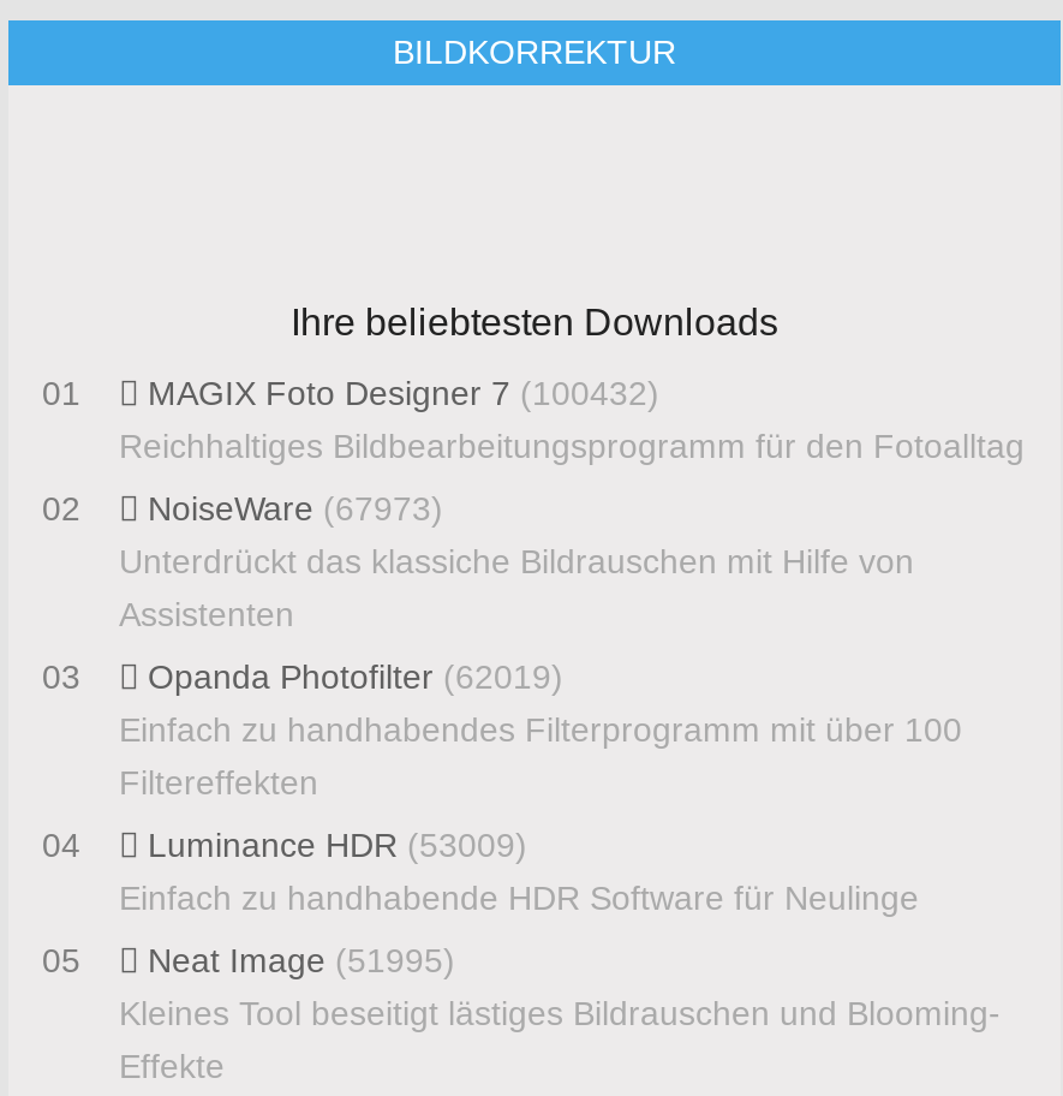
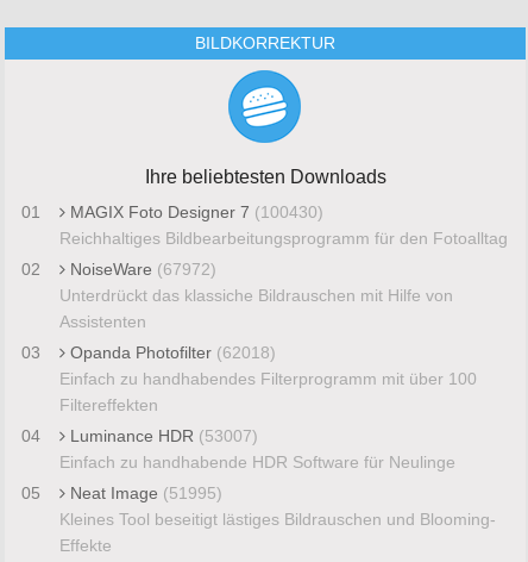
+ [image]

- MAGIX Foto Designer 7 (100432)
+ MAGIX Foto Designer 7 (100430)

- 02 NoiseWare (67973)
+ 02 NoiseWare (67972)

- Opanda Photofilter (62019)
+ Opanda Photofilter (62018)

- Luminance HDR (53009)
+ Luminance HDR (53007)
